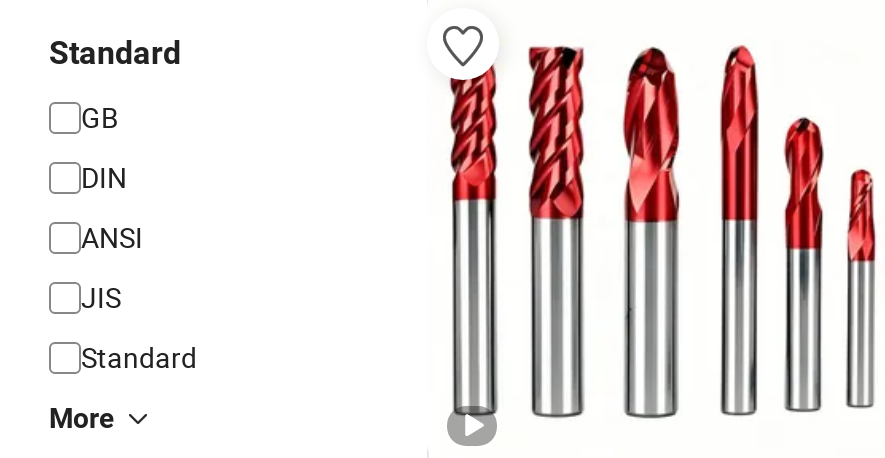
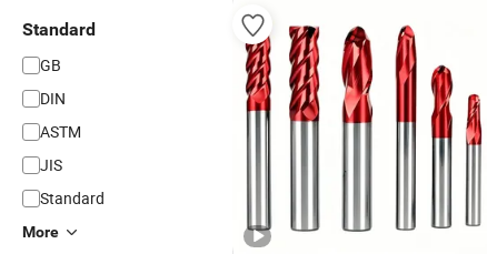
- ANSI
+ ASTM
